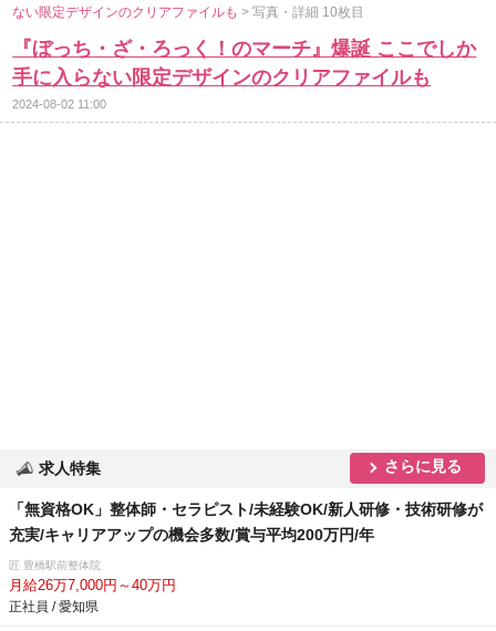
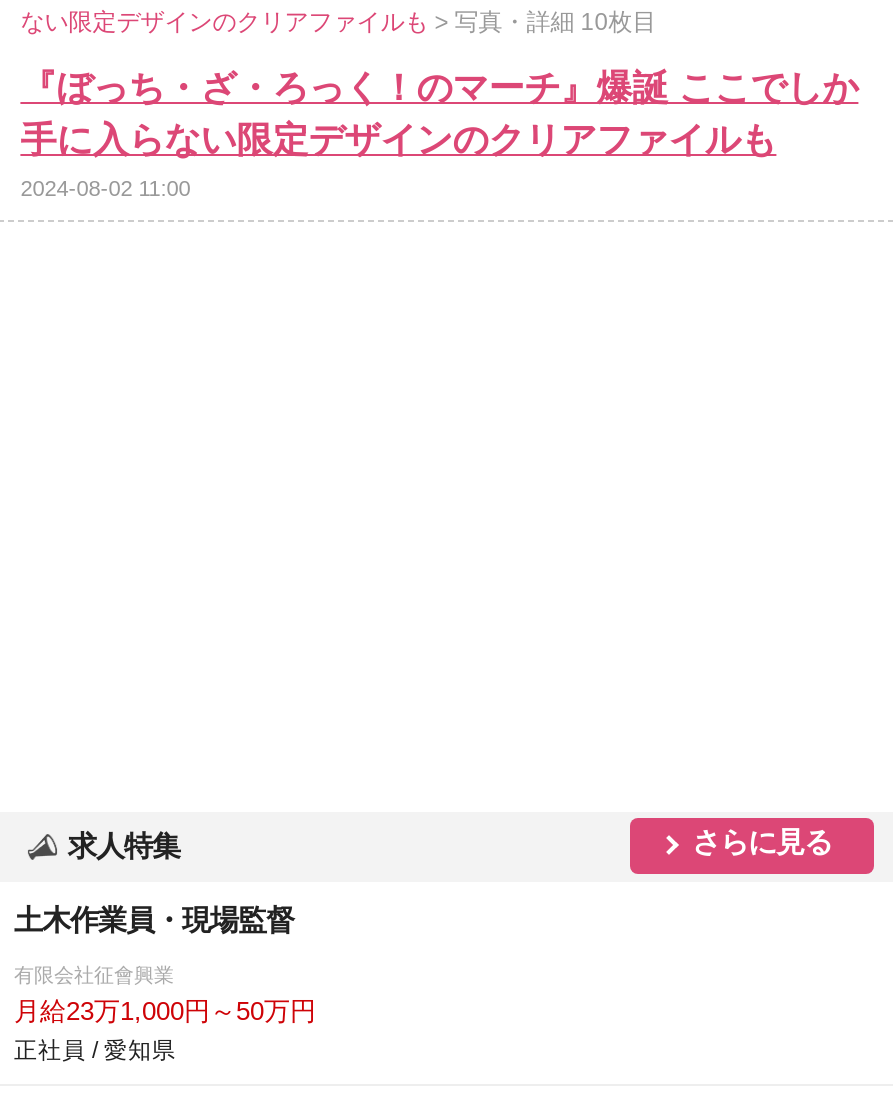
- 「無資格OK」整体師・セラピスト/未経験OK/新人研修・技術研修が
- 充実/キャリアアップの機会多数/賞与平均200万円/年
+ 土木作業員・現場監督

- 匠 豊橋駅前整体院
- 月給26万7,000円～40万円
+ 有限会社征會興業
+ 月給23万1,000円～50万円
